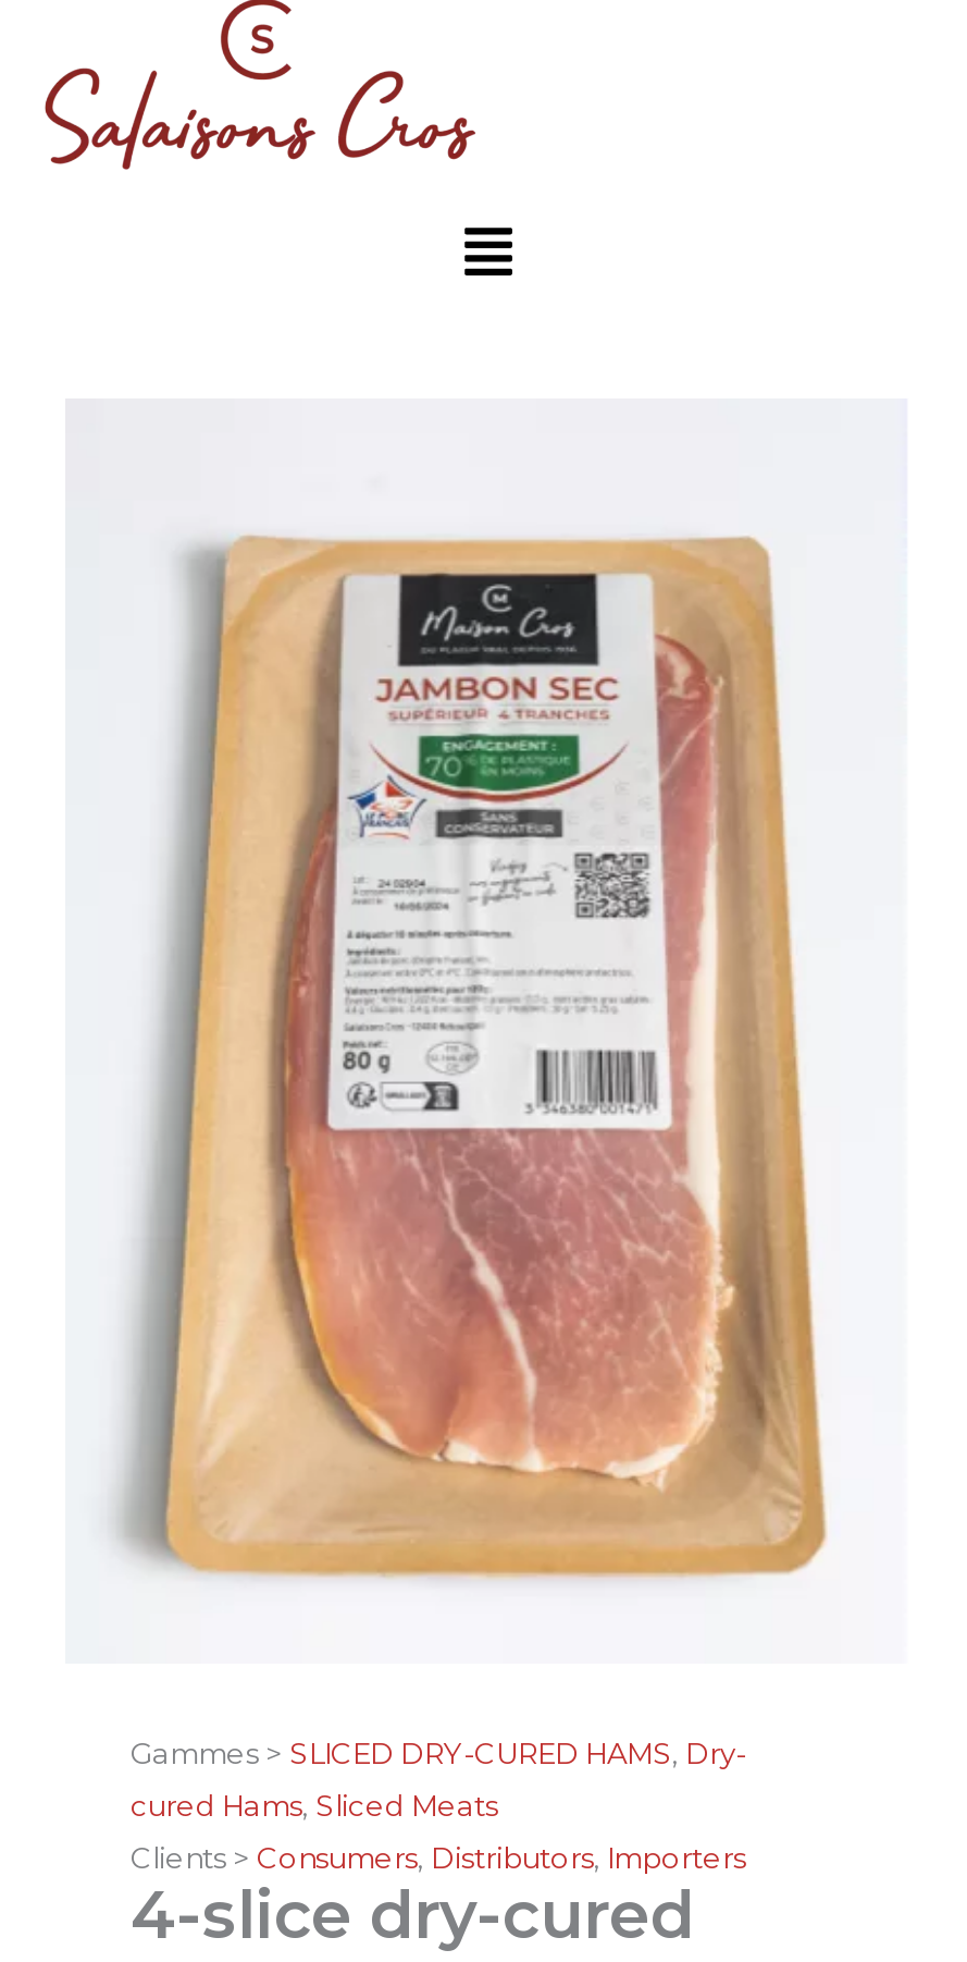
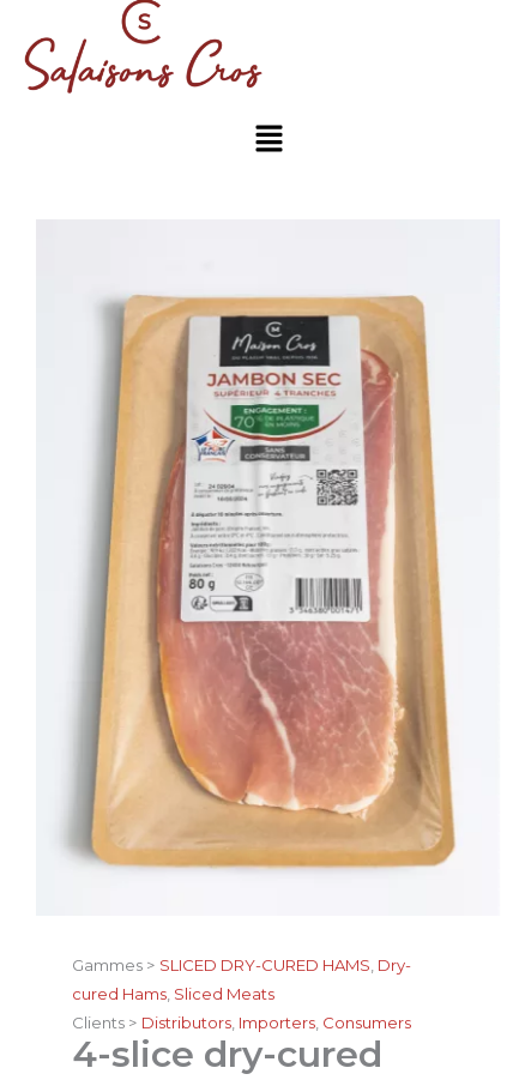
- Clients > Consumers, Distributors, Importers
+ Clients > Distributors, Importers, Consumers
